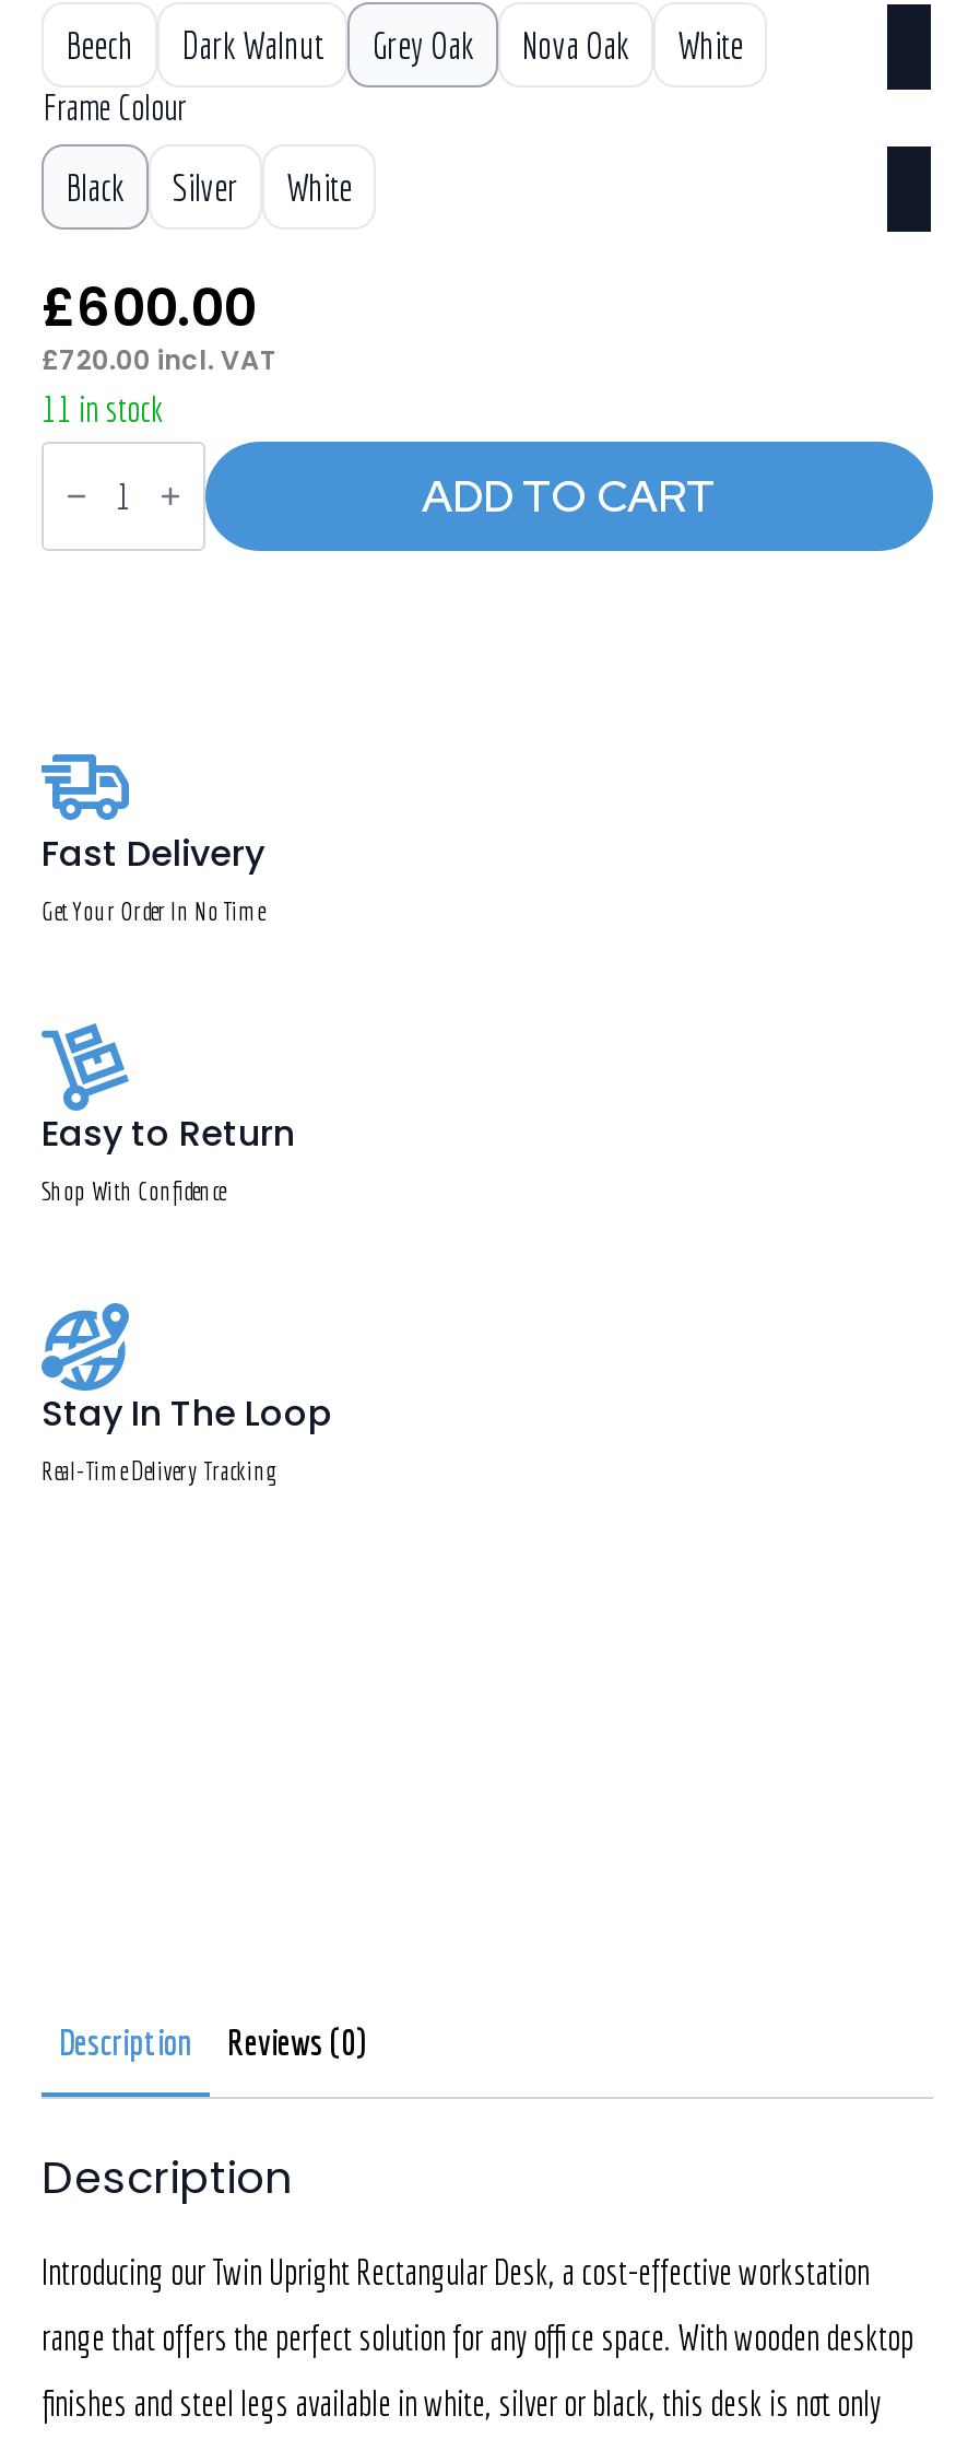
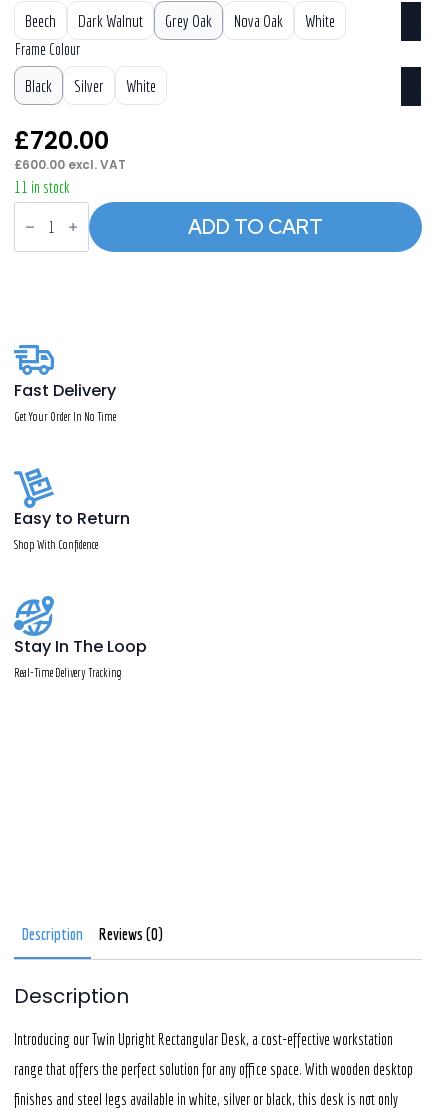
- £600.00
+ £720.00

- £720.00 incl. VAT
+ £600.00 excl. VAT
